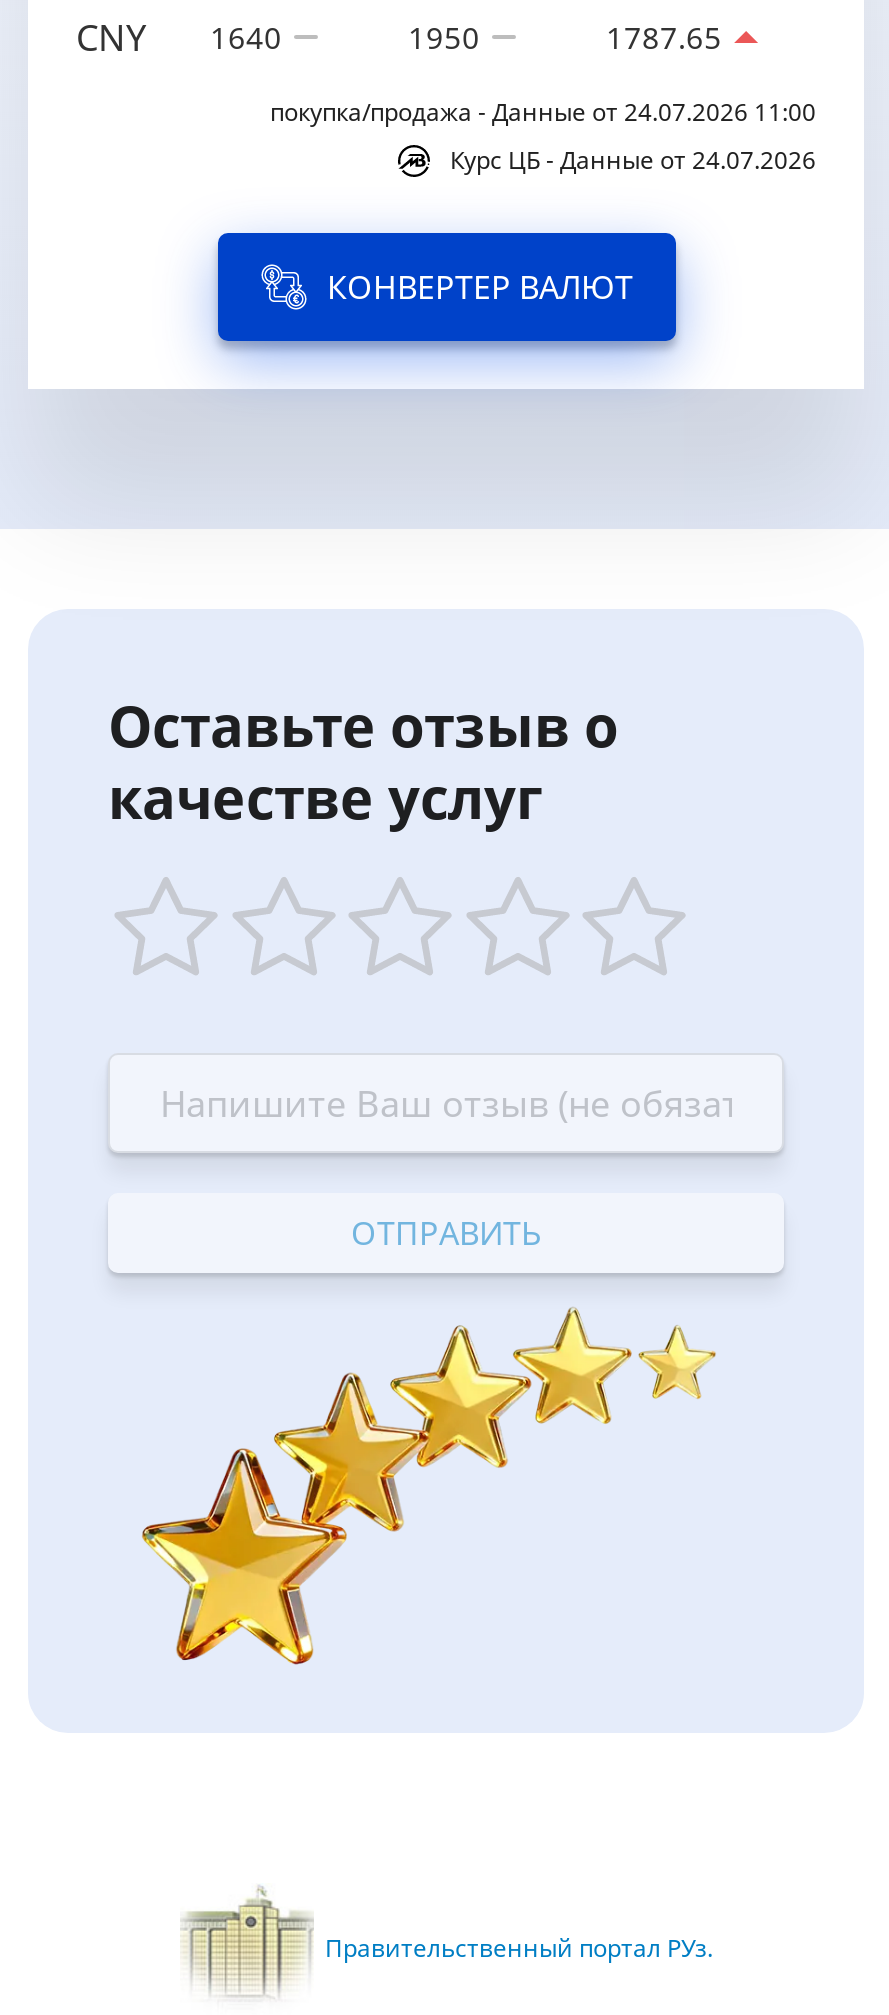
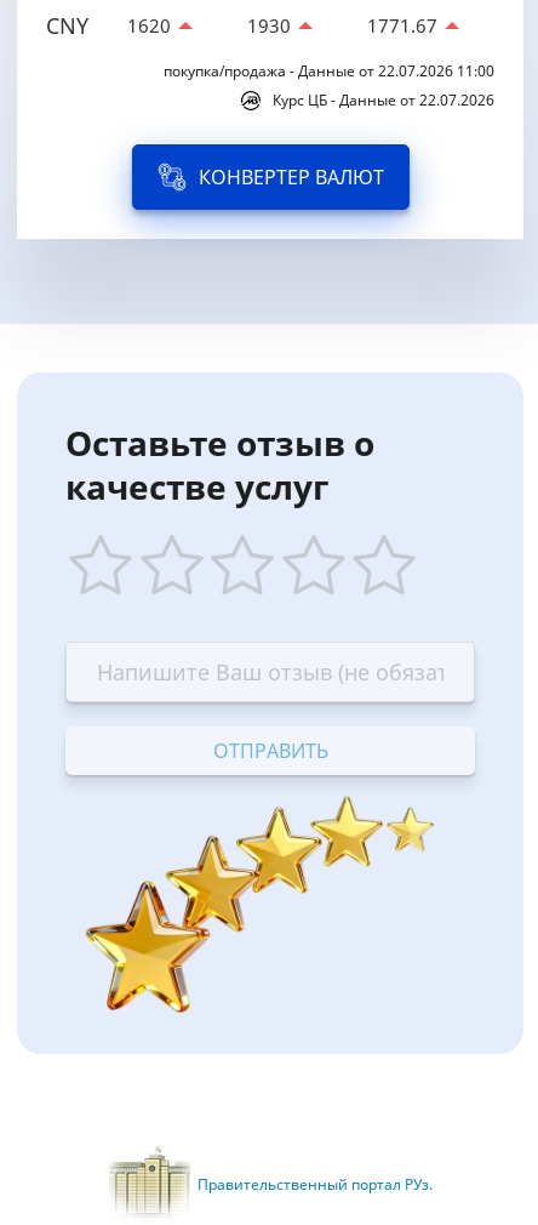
- CNY 1640
+ CNY 1620

- 1950
+ 1930

- 1787.65
+ 1771.67

- покупка/продажа - Данные от 24.07.2026 11:00
+ покупка/продажа - Данные от 22.07.2026 11:00

- Курс ЦБ - Данные от 24.07.2026
+ Курс ЦБ - Данные от 22.07.2026
